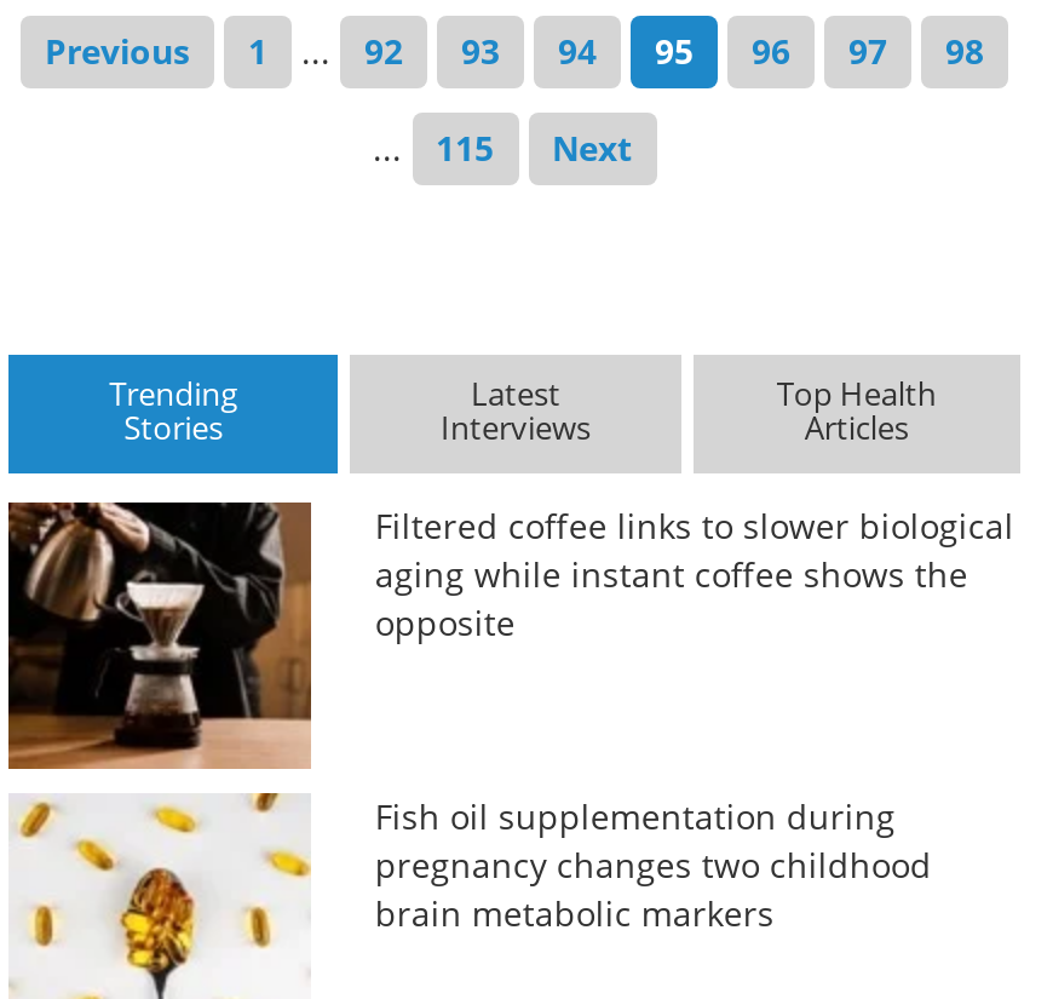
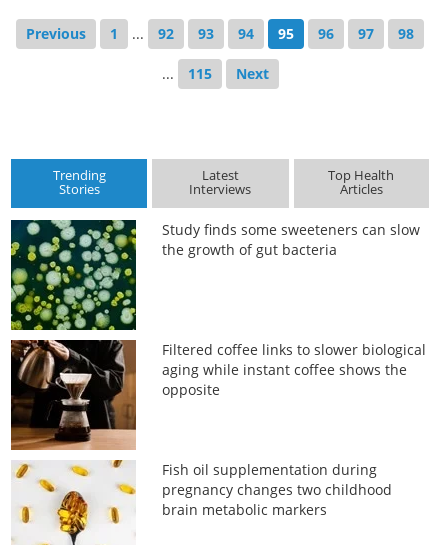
+ [image]
+ Study finds some sweeteners can slow
+ the growth of gut bacteria
